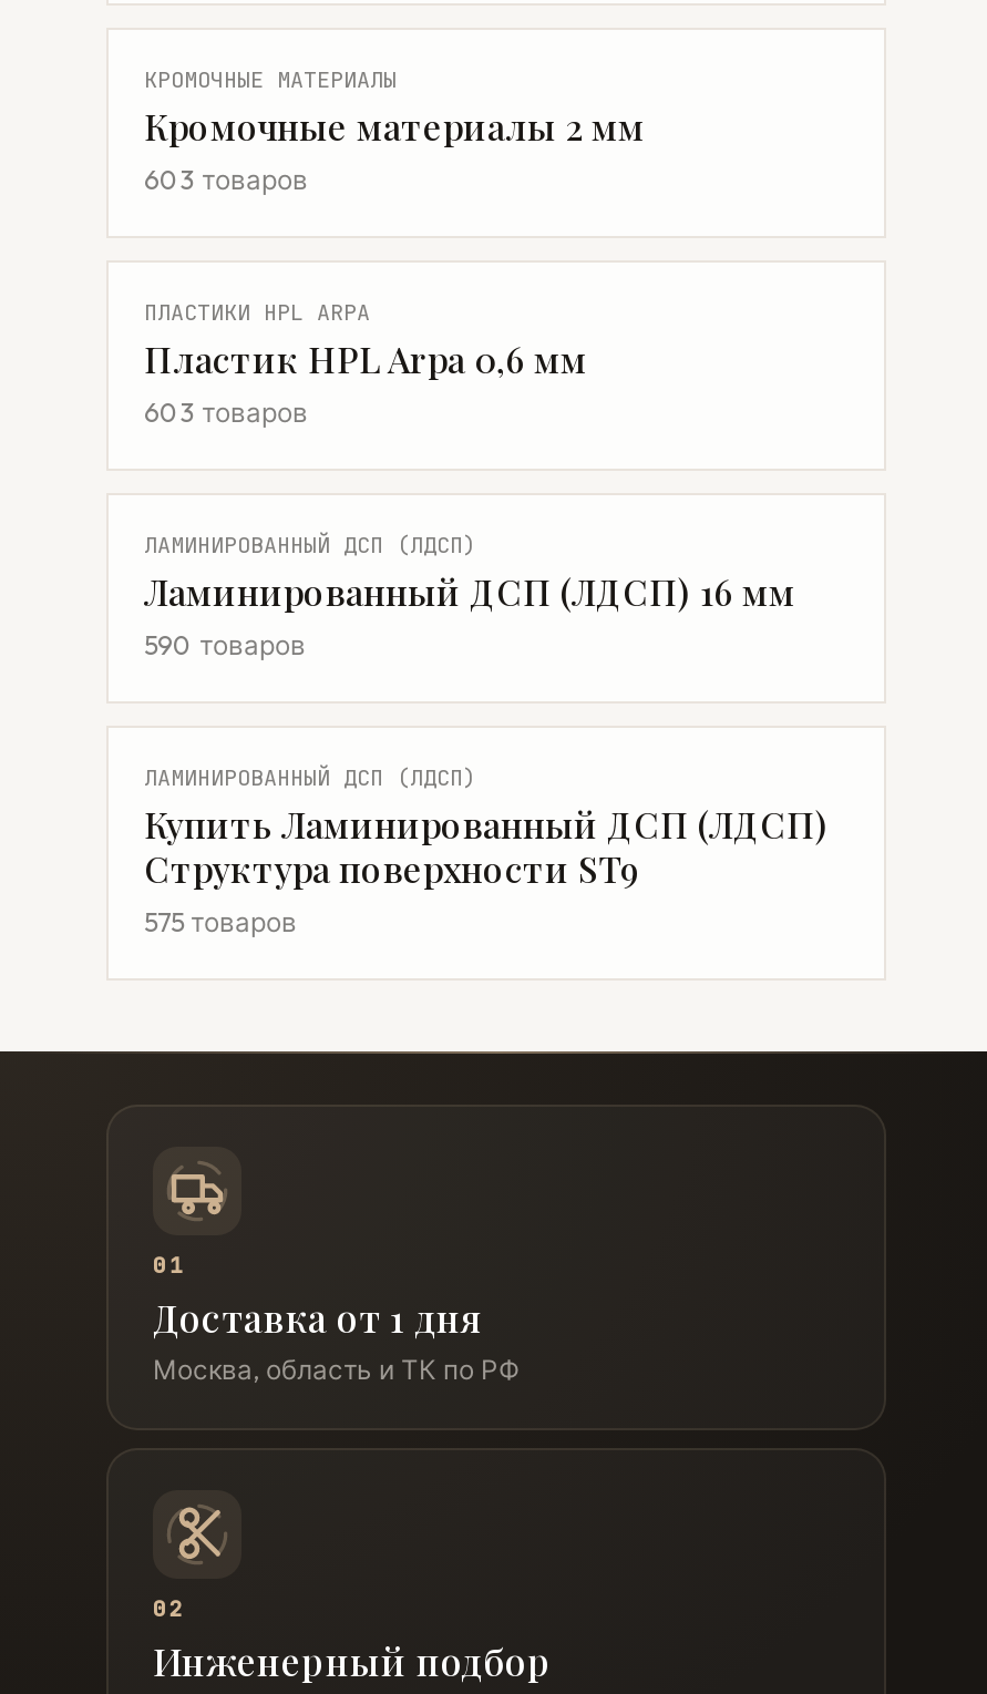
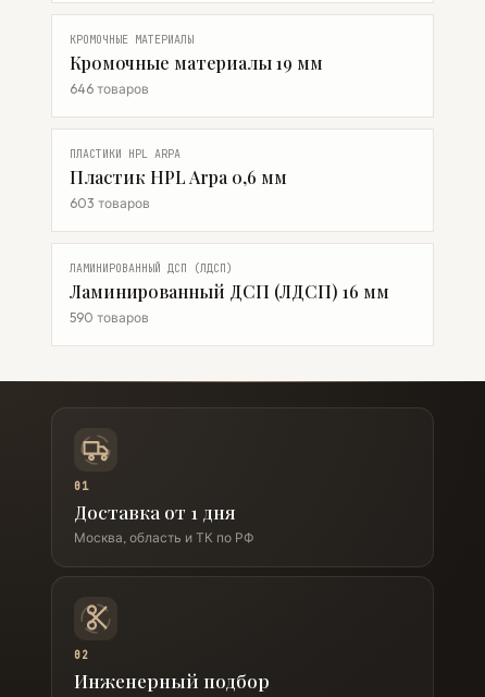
- Кромочные материалы 2 мм
+ Кромочные материалы 19 мм

- 603 товаров
+ 646 товаров

- ЛАМИНИРОВАННЫЙ ДСП (ЛДСП)
- Купить Ламинированный ДСП (ЛДСП)
- Структура поверхности ST9
- 575 товаров
